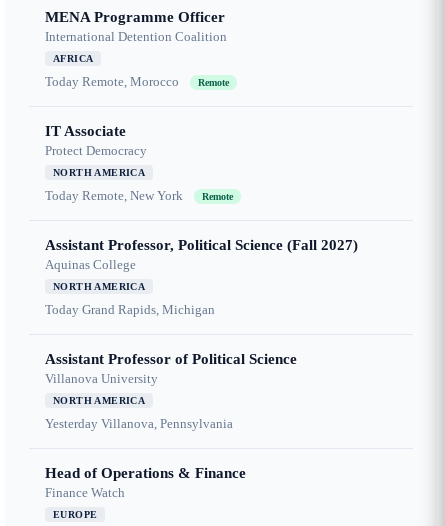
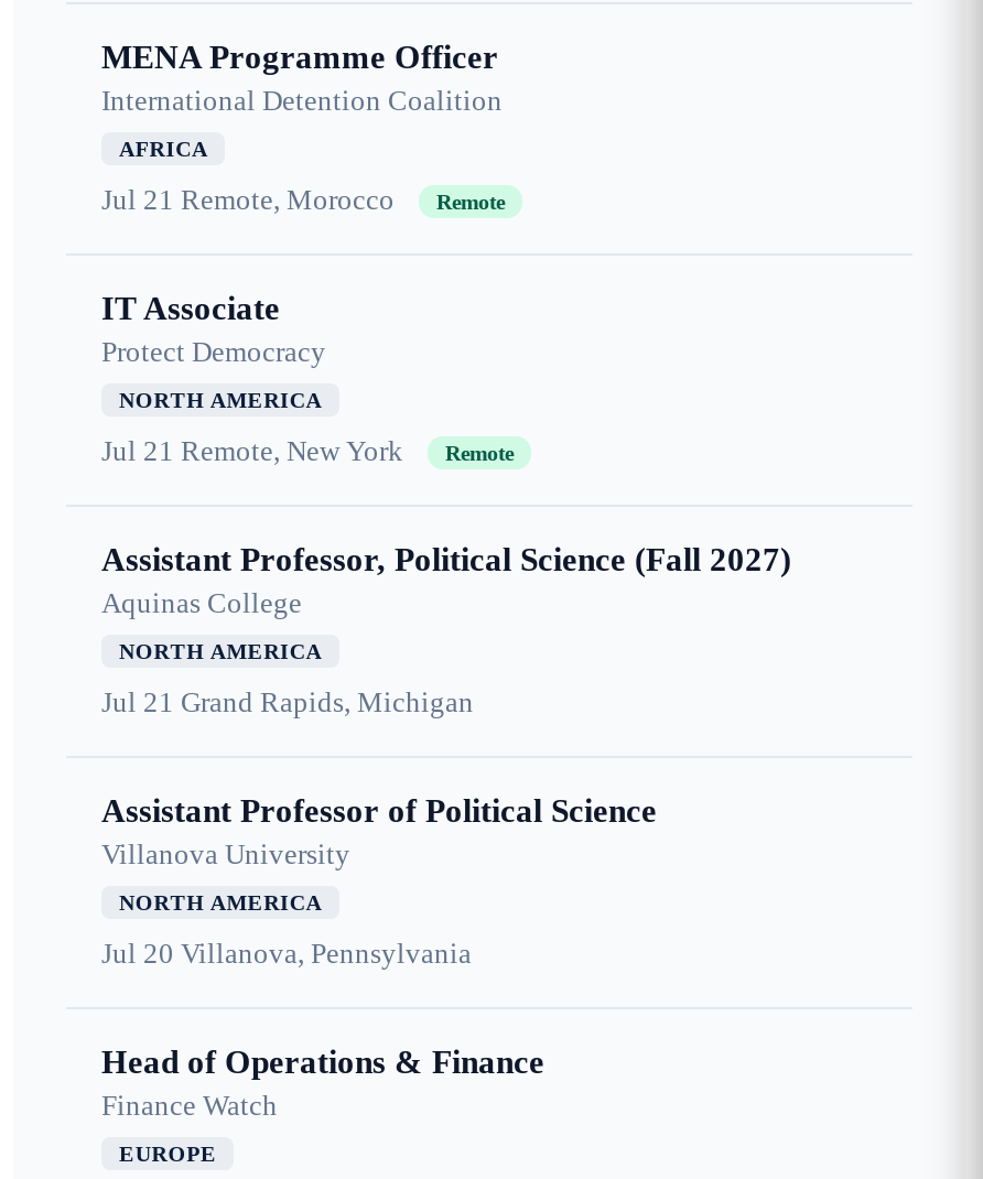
- Today Remote, Morocco
+ Jul 21 Remote, Morocco

- Today Remote, New York
+ Jul 21 Remote, New York

- Today Grand Rapids, Michigan
+ Jul 21 Grand Rapids, Michigan

- Yesterday Villanova, Pennsylvania
+ Jul 20 Villanova, Pennsylvania
